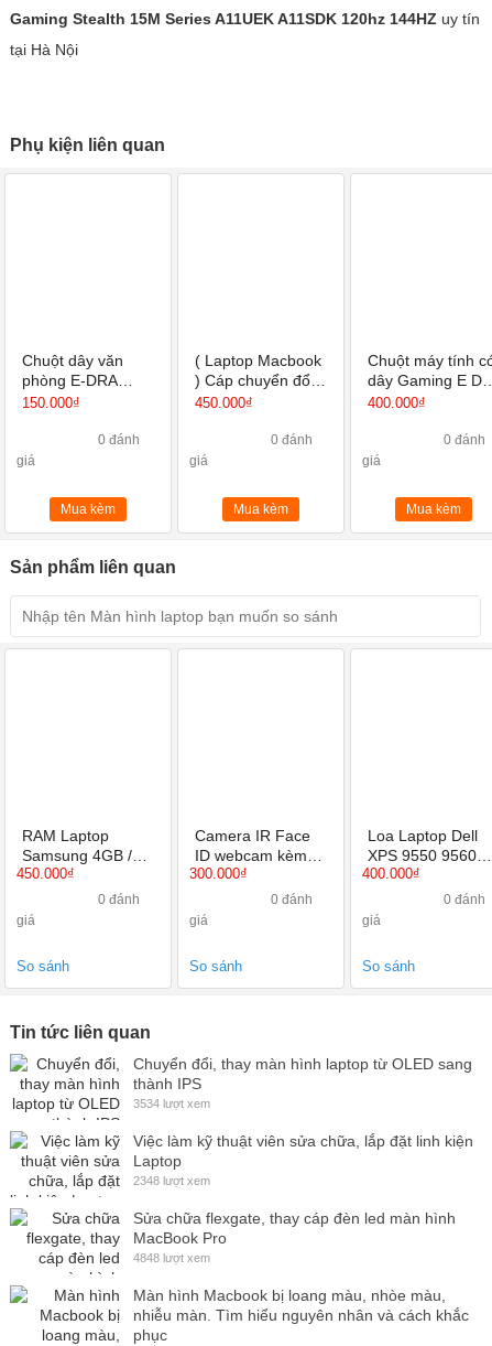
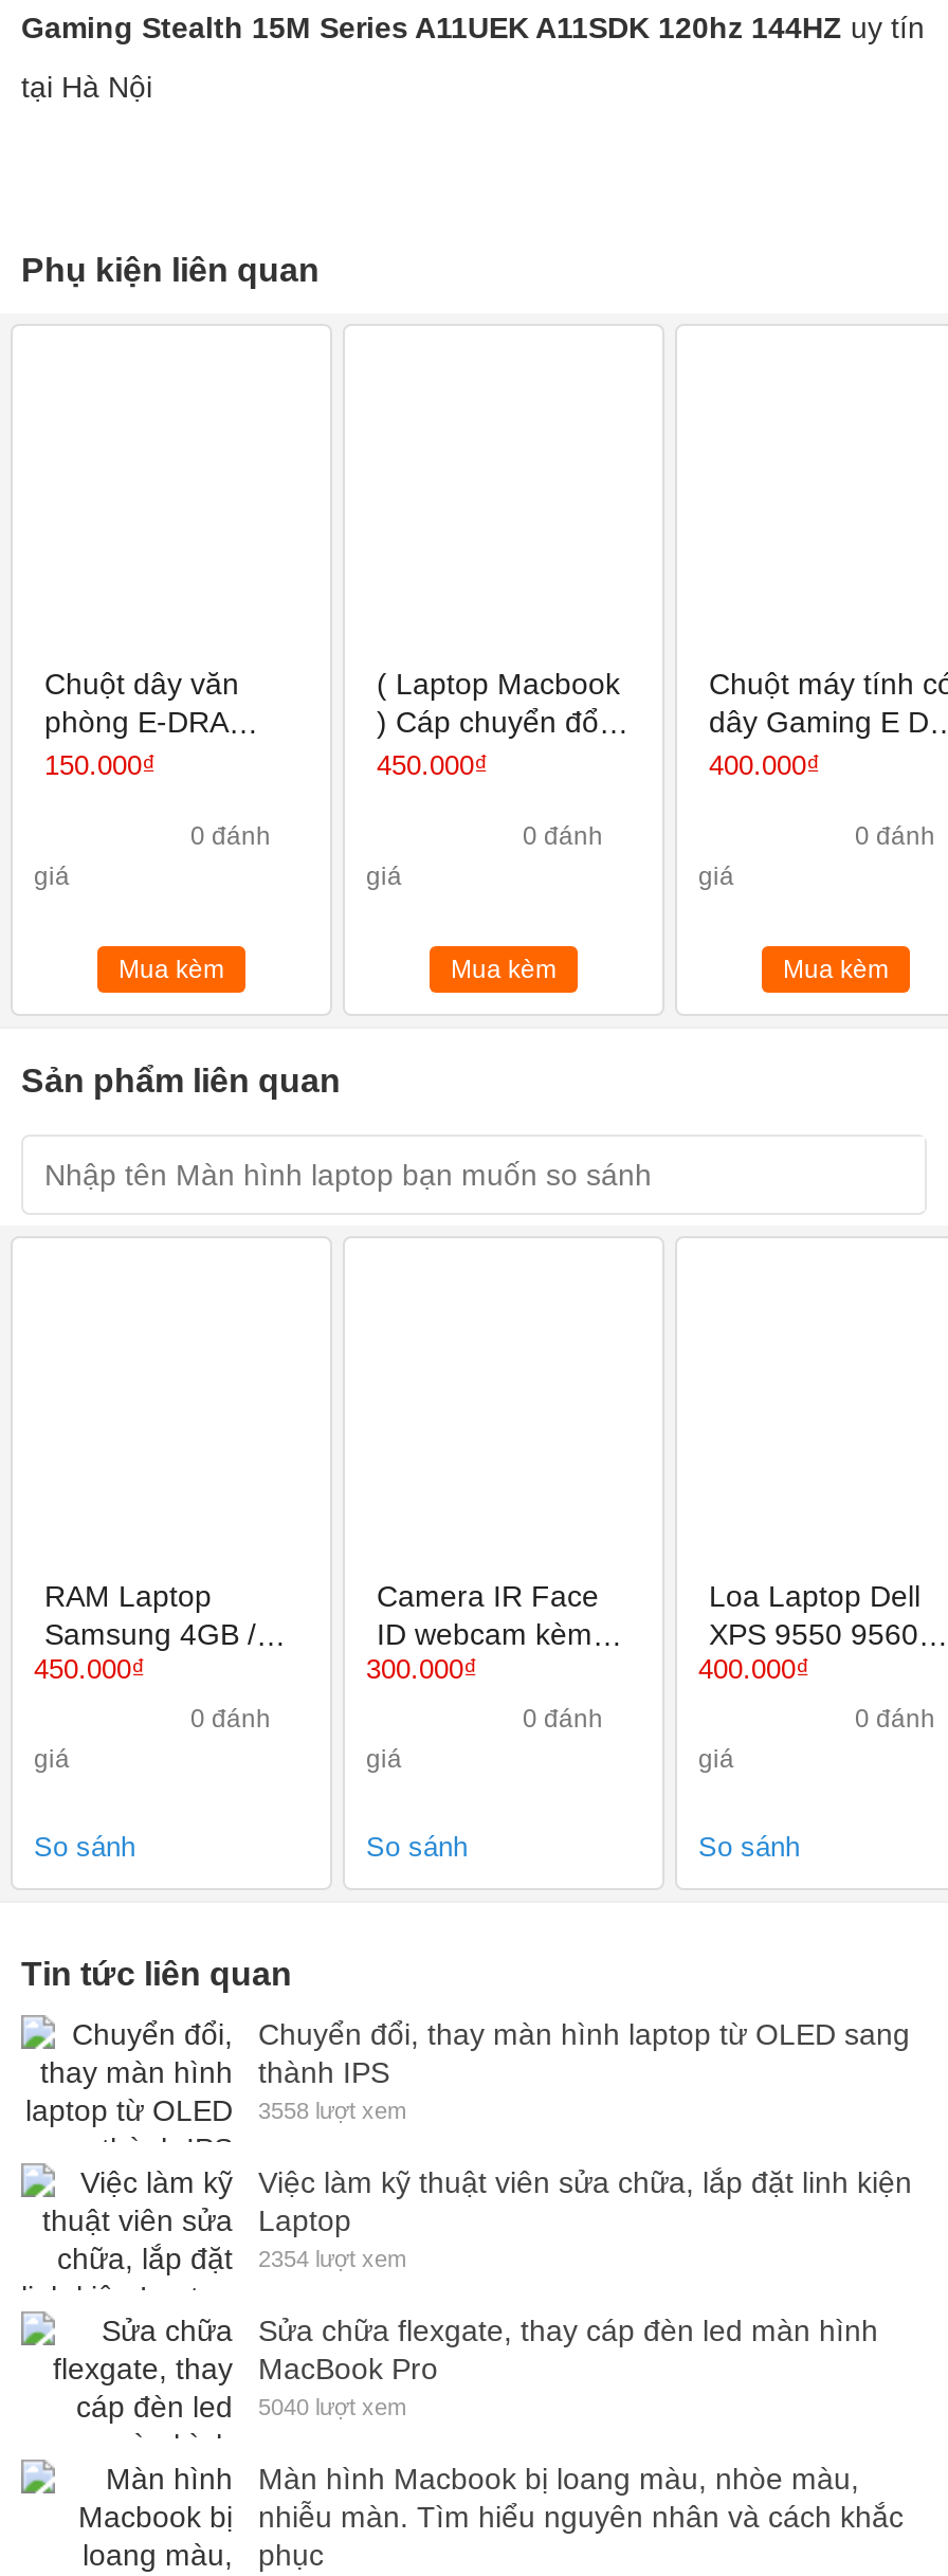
- 3534 lượt xem
+ 3558 lượt xem

- 2348 lượt xem
+ 2354 lượt xem

- 4848 lượt xem
+ 5040 lượt xem
